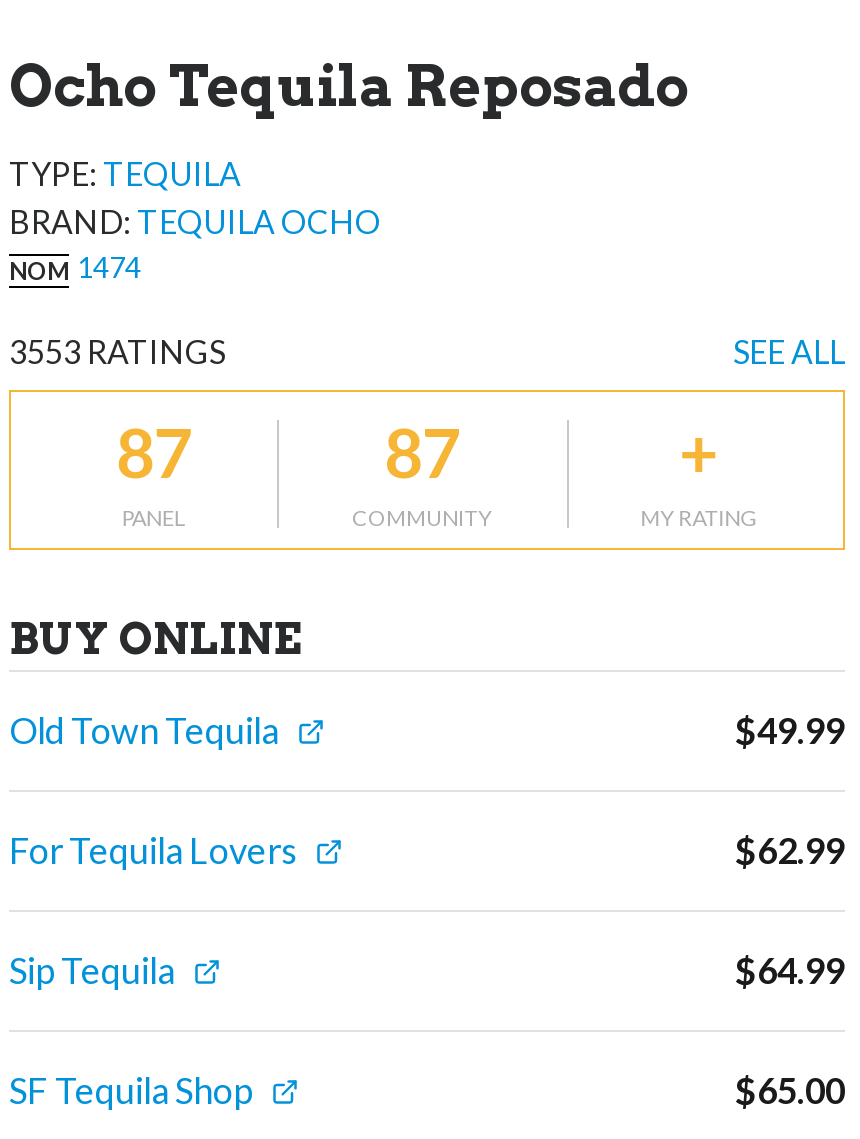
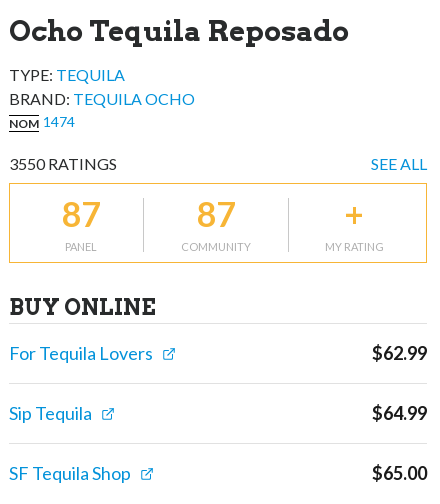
- 3553 RATINGS
+ 3550 RATINGS

- Old Town Tequila
- $49.99
